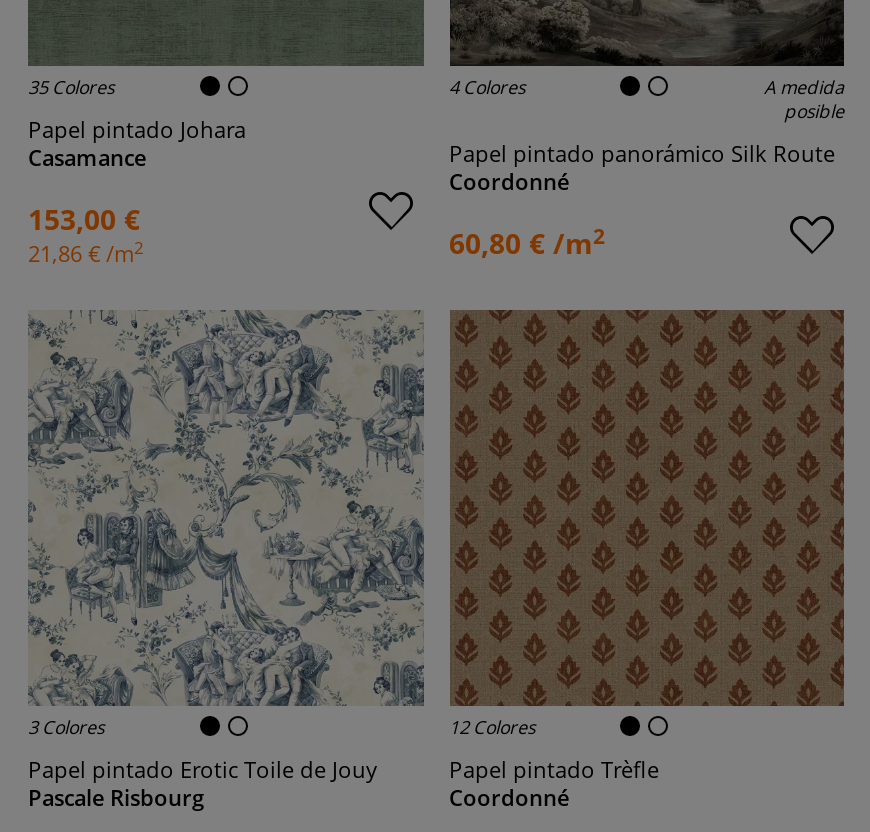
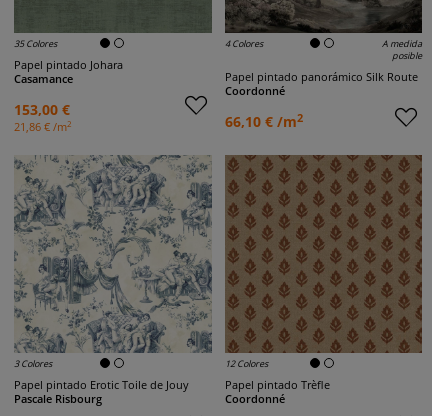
- 60,80 € /m2
+ 66,10 € /m2
